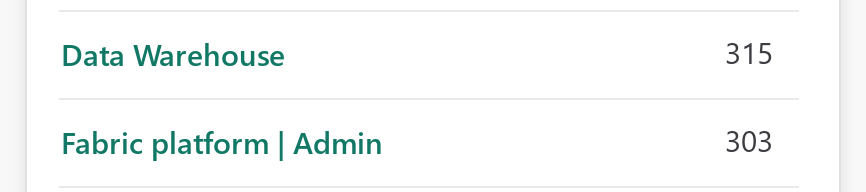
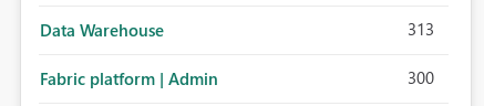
- 315
+ 313

- 303
+ 300
